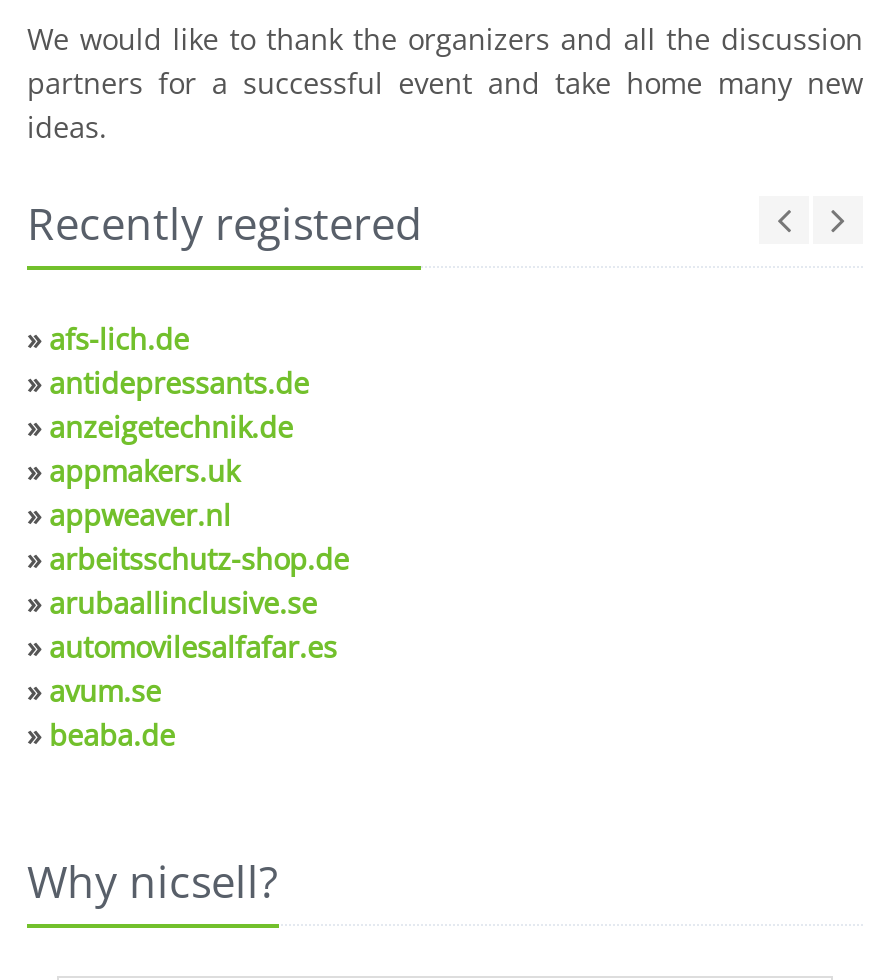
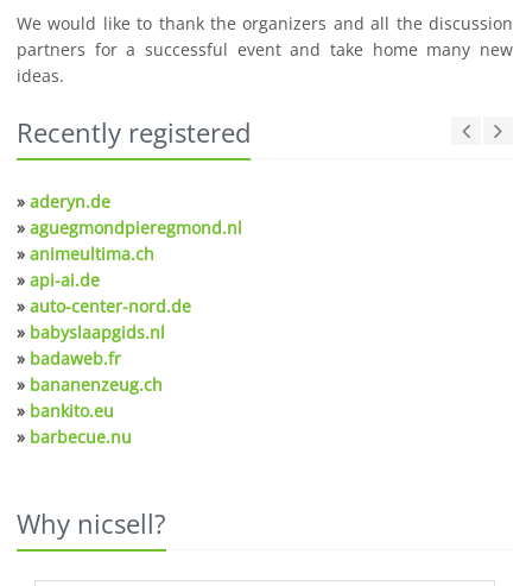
- » afs-lich.de
- » antidepressants.de
- » anzeigetechnik.de
- » appmakers.uk
- » appweaver.nl
- » arbeitsschutz-shop.de
- » arubaallinclusive.se
- » automovilesalfafar.es
- » avum.se
- » beaba.de
+ » aderyn.de
+ » aguegmondpieregmond.nl
+ » animeultima.ch
+ » api-ai.de
+ » auto-center-nord.de
+ » babyslaapgids.nl
+ » badaweb.fr
+ » bananenzeug.ch
+ » bankito.eu
+ » barbecue.nu
